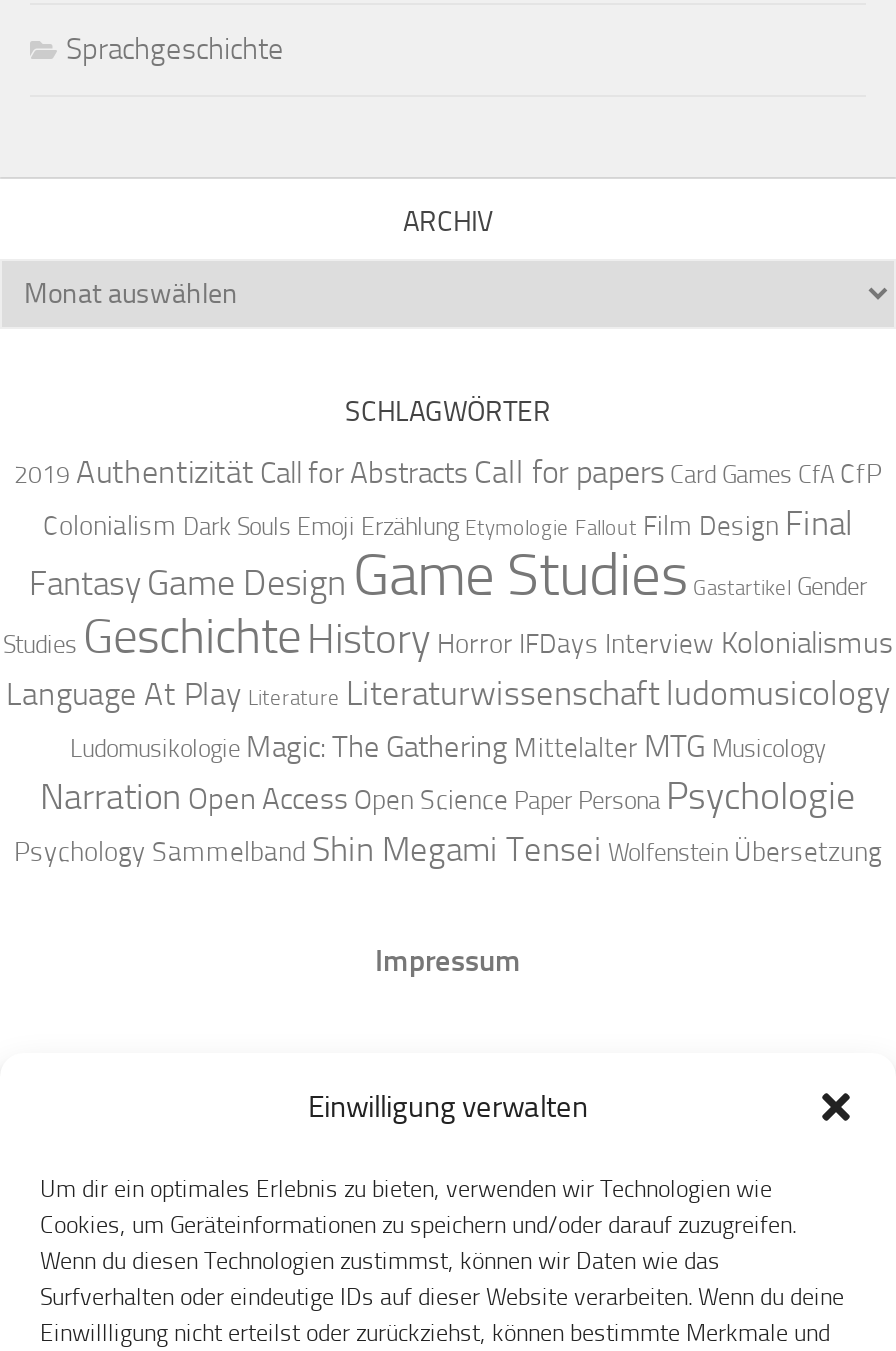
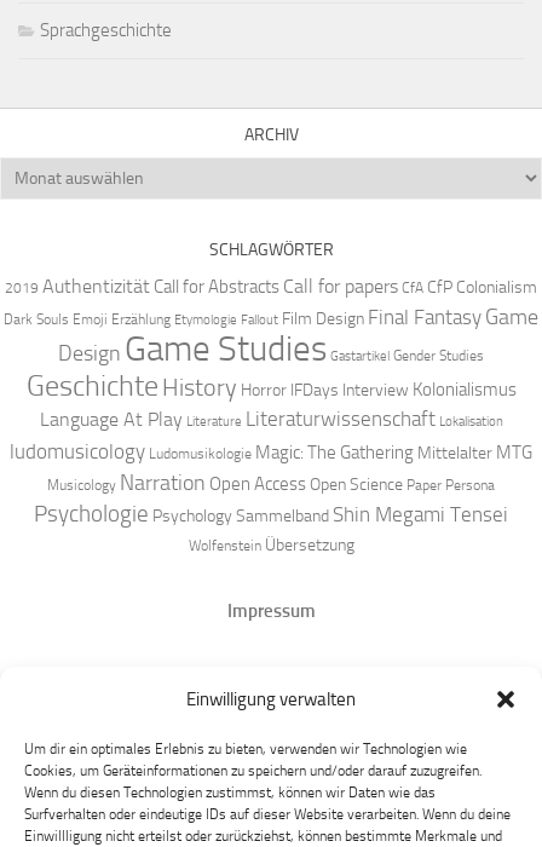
- 2019 Authentizität Call for Abstracts Call for papers Card Games CfA CfP
- Colonialism Dark Souls Emoji Erzählung Etymologie Fallout Film Design Final
- Fantasy Game Design Game Studies Gastartikel Gender
- Studies Geschichte History Horror IFDays Interview Kolonialismus
- Language At Play Literature Literaturwissenschaft ludomusicology
- Ludomusikologie Magic: The Gathering Mittelalter MTG Musicology
- Narration Open Access Open Science Paper Persona Psychologie
- Psychology Sammelband Shin Megami Tensei Wolfenstein Übersetzung
+ 2019 Authentizität Call for Abstracts Call for papers CfA CfP Colonialism
+ Dark Souls Emoji Erzählung Etymologie Fallout Film Design Final Fantasy Game
+ Design Game Studies Gastartikel Gender Studies
+ Geschichte History Horror IFDays Interview Kolonialismus
+ Language At Play Literature Literaturwissenschaft Lokalisation
+ ludomusicology Ludomusikologie Magic: The Gathering Mittelalter MTG
+ Musicology Narration Open Access Open Science Paper Persona
+ Psychologie Psychology Sammelband Shin Megami Tensei
+ Wolfenstein Übersetzung
